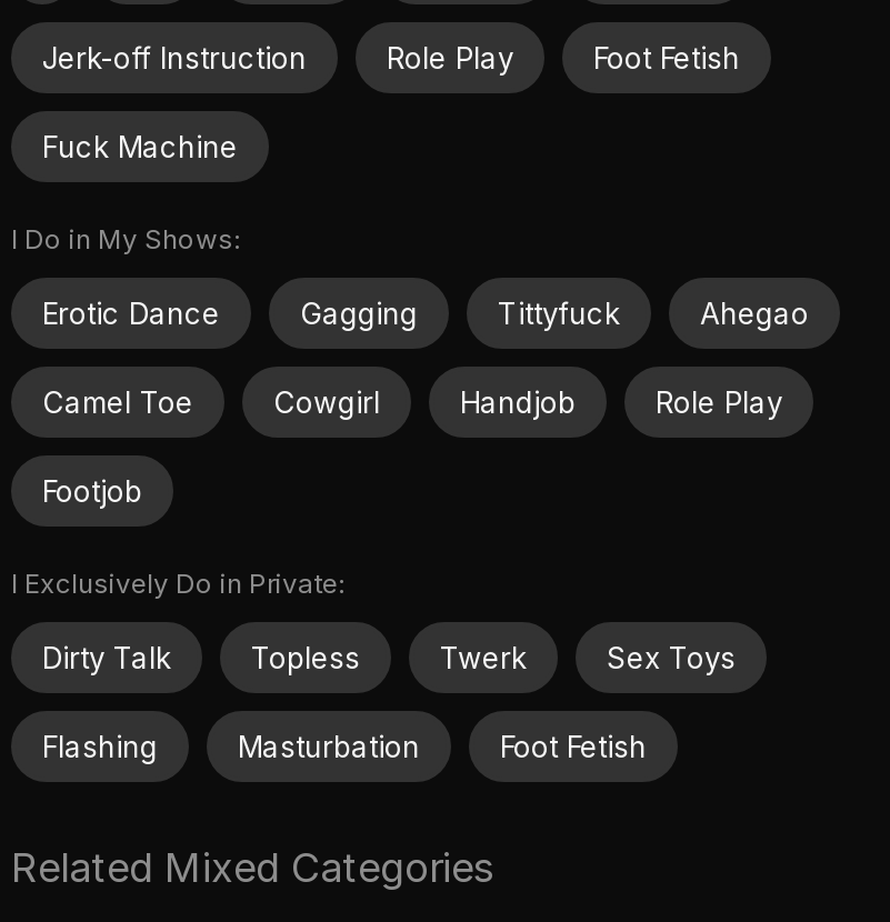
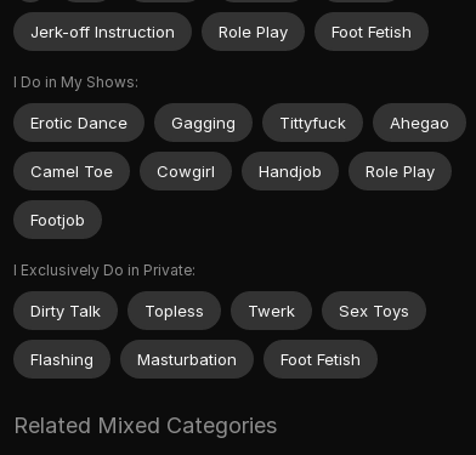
- Fuck Machine
